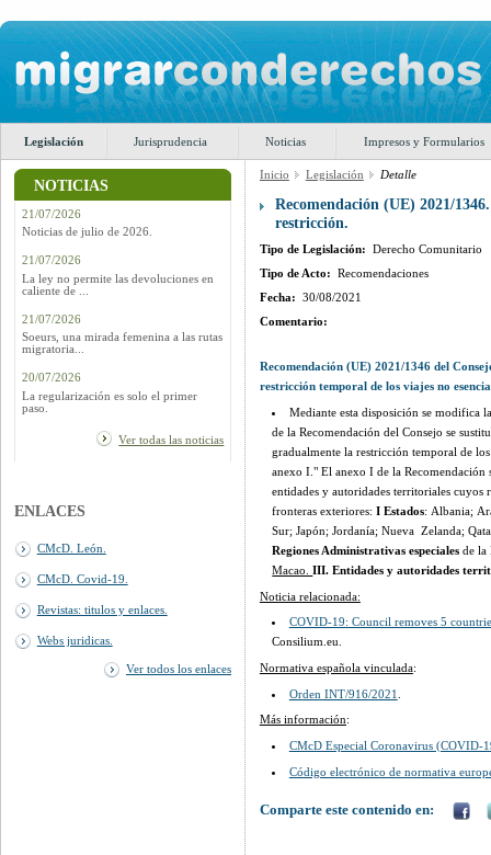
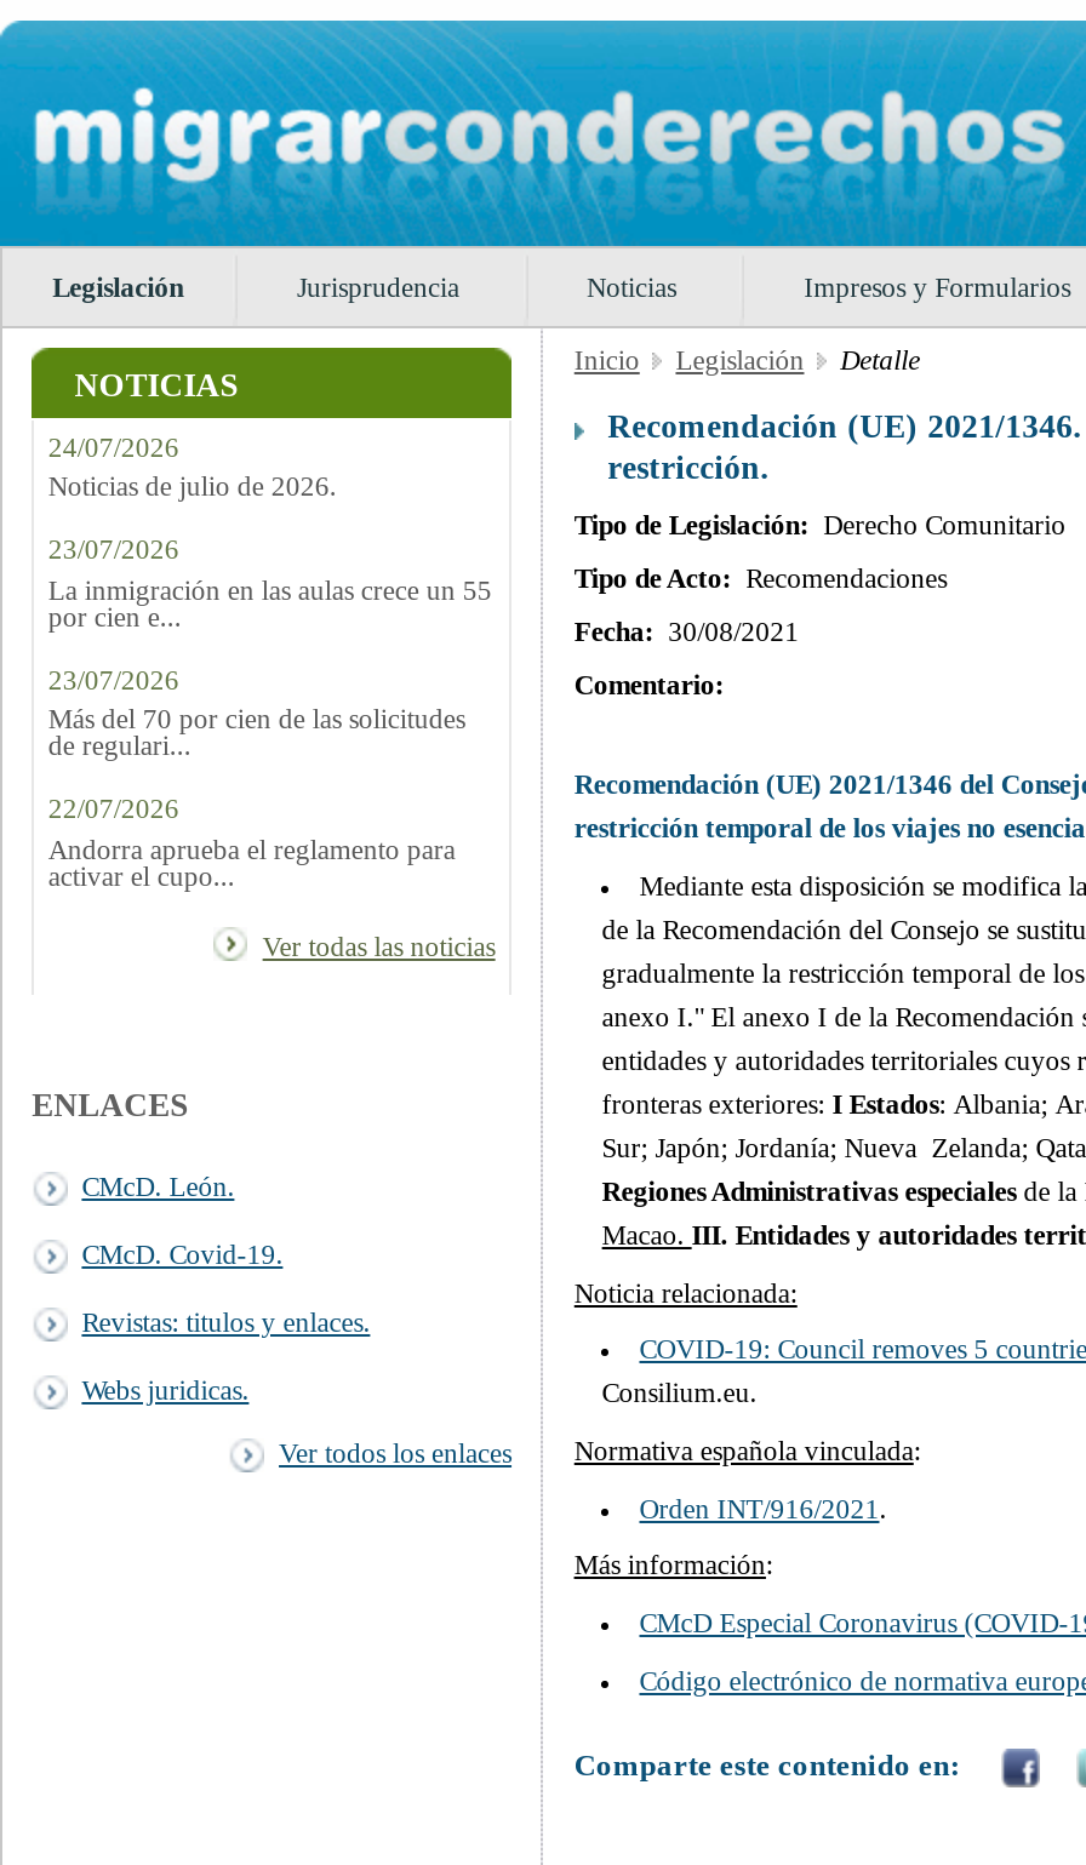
- 21/07/2026
+ 24/07/2026

- 21/07/2026
- La ley no permite las devoluciones en
- caliente de ...
+ 23/07/2026
+ La inmigración en las aulas crece un 55
+ por cien e...

- 21/07/2026
- Soeurs, una mirada femenina a las rutas
- migratoria...
+ 23/07/2026
+ Más del 70 por cien de las solicitudes
+ de regulari...

- 20/07/2026
- La regularización es solo el primer
- paso.
+ 22/07/2026
+ Andorra aprueba el reglamento para
+ activar el cupo...
